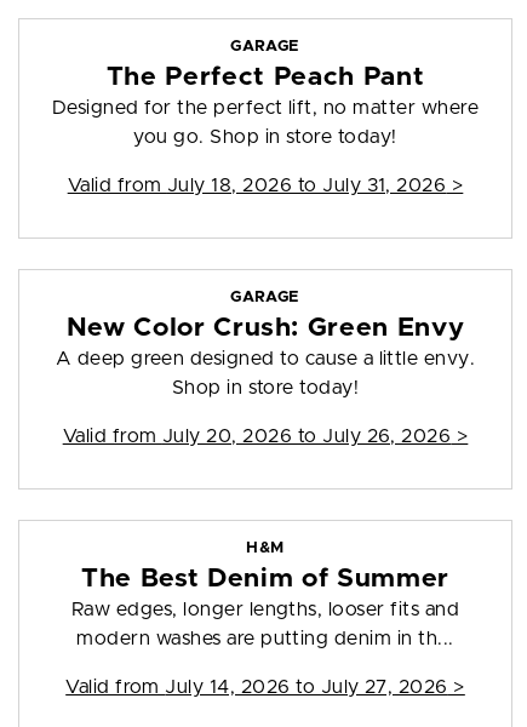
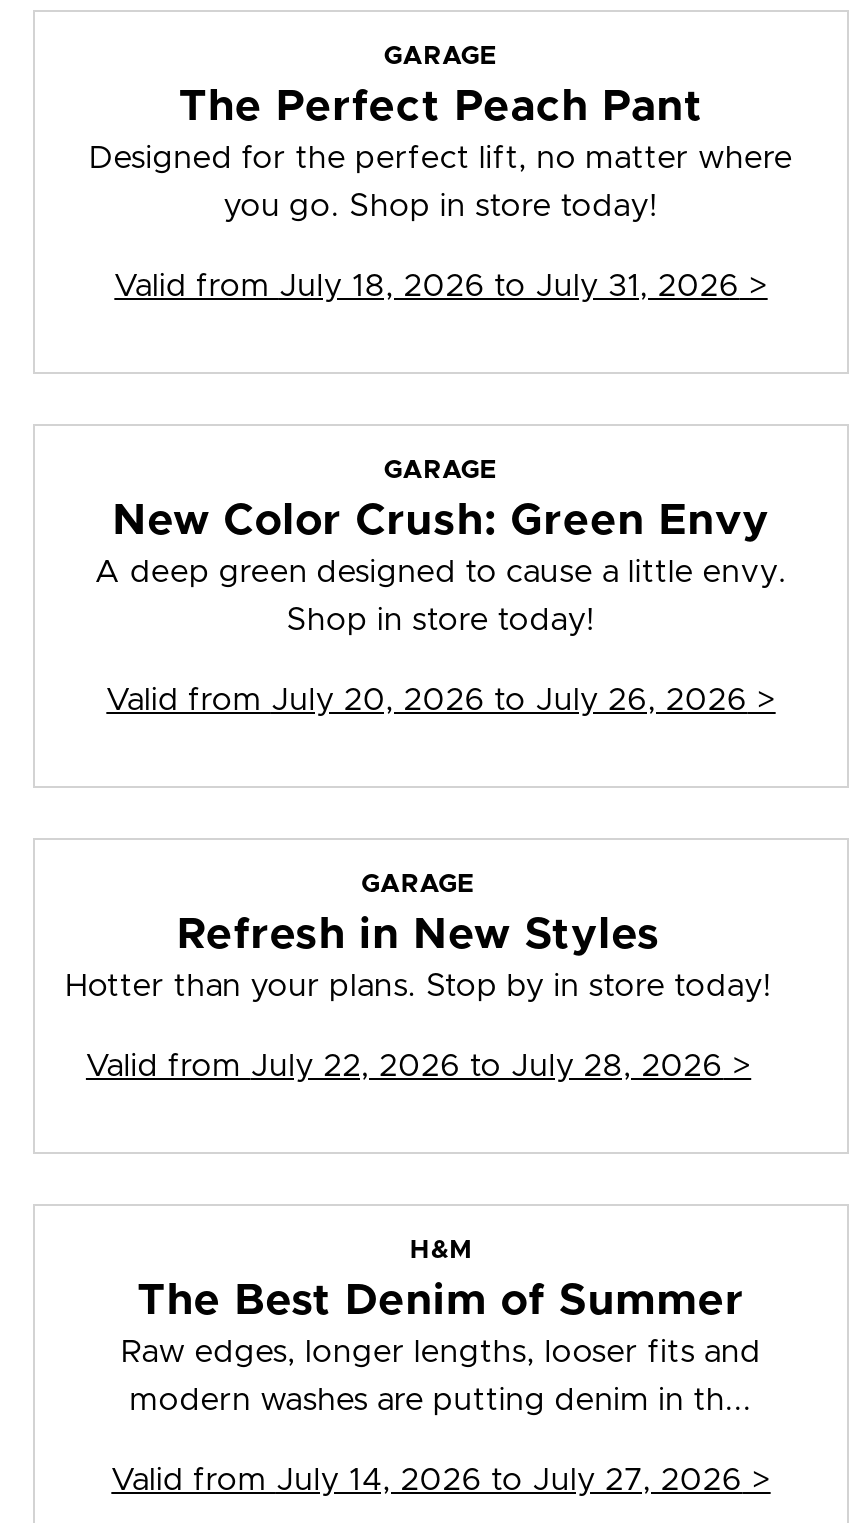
+ GARAGE
+ Refresh in New Styles
+ Hotter than your plans. Stop by in store today!
+ Valid from July 22, 2026 to July 28, 2026 >
